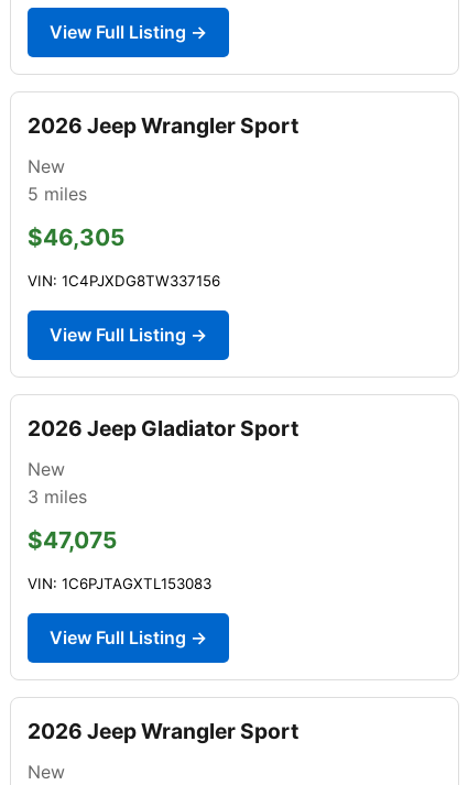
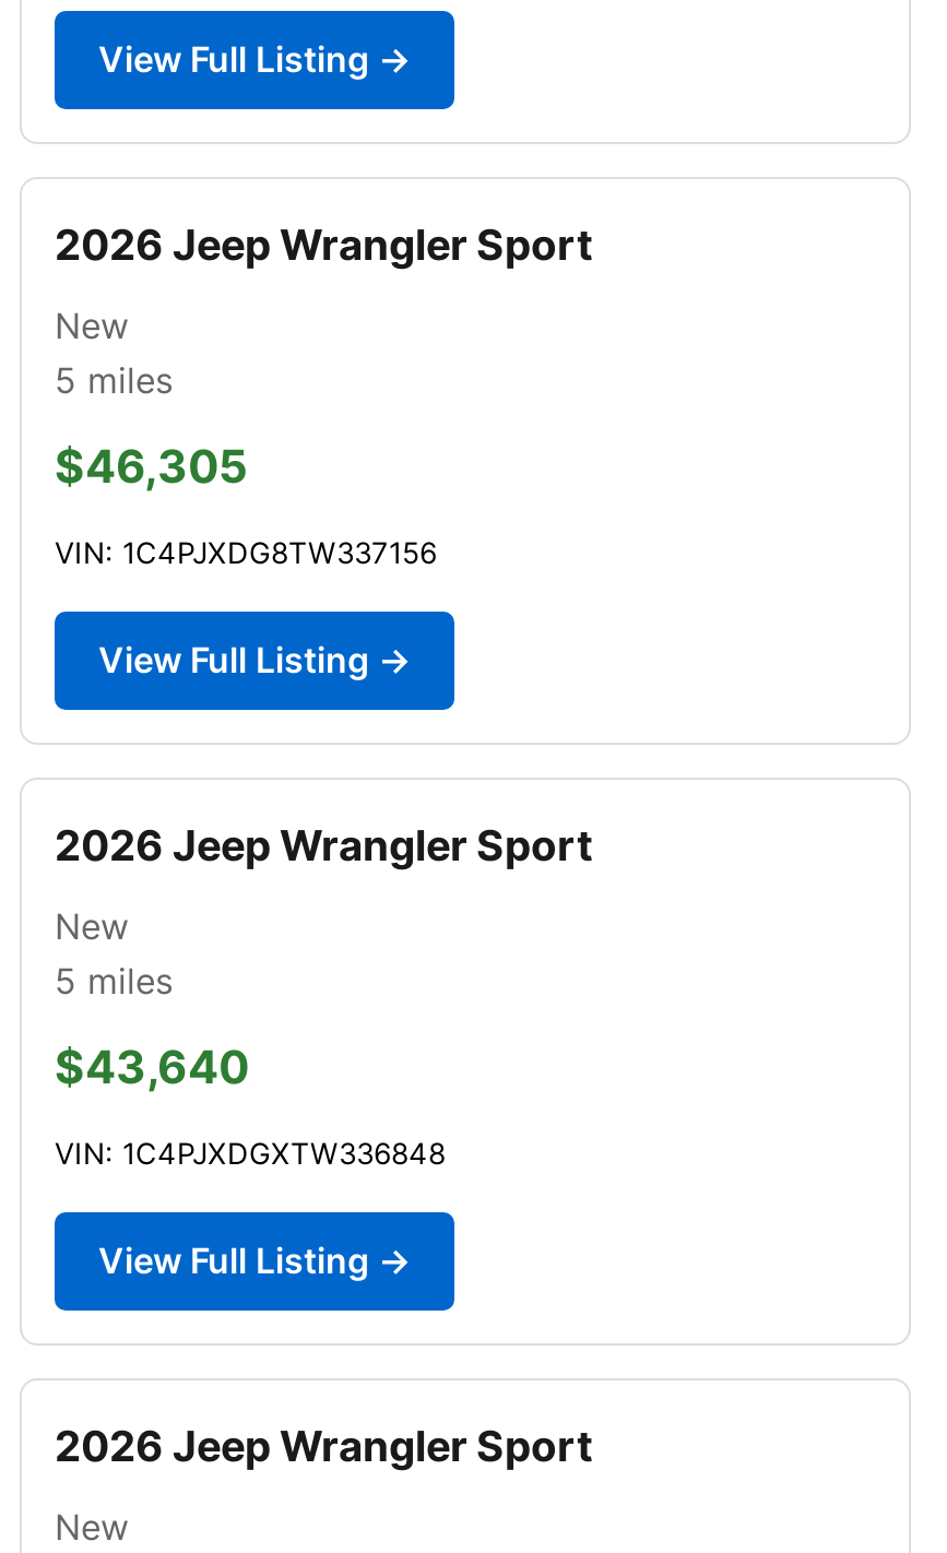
- 2026 Jeep Gladiator Sport
+ 2026 Jeep Wrangler Sport

- 3 miles
+ 5 miles

- $47,075
+ $43,640

- VIN: 1C6PJTAGXTL153083
+ VIN: 1C4PJXDGXTW336848
